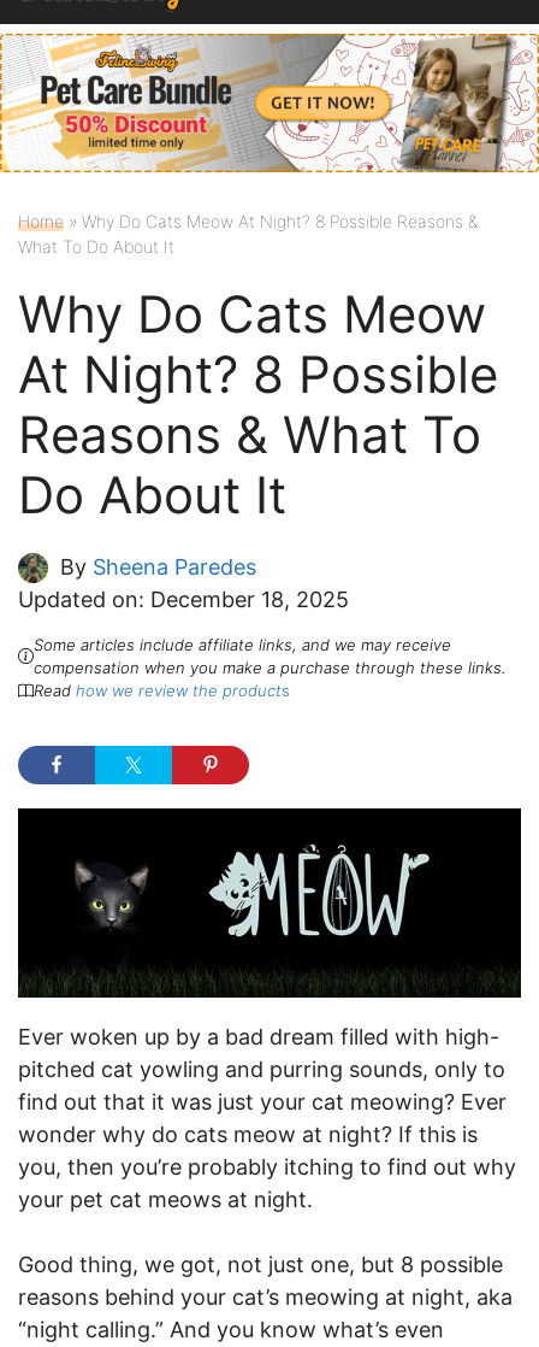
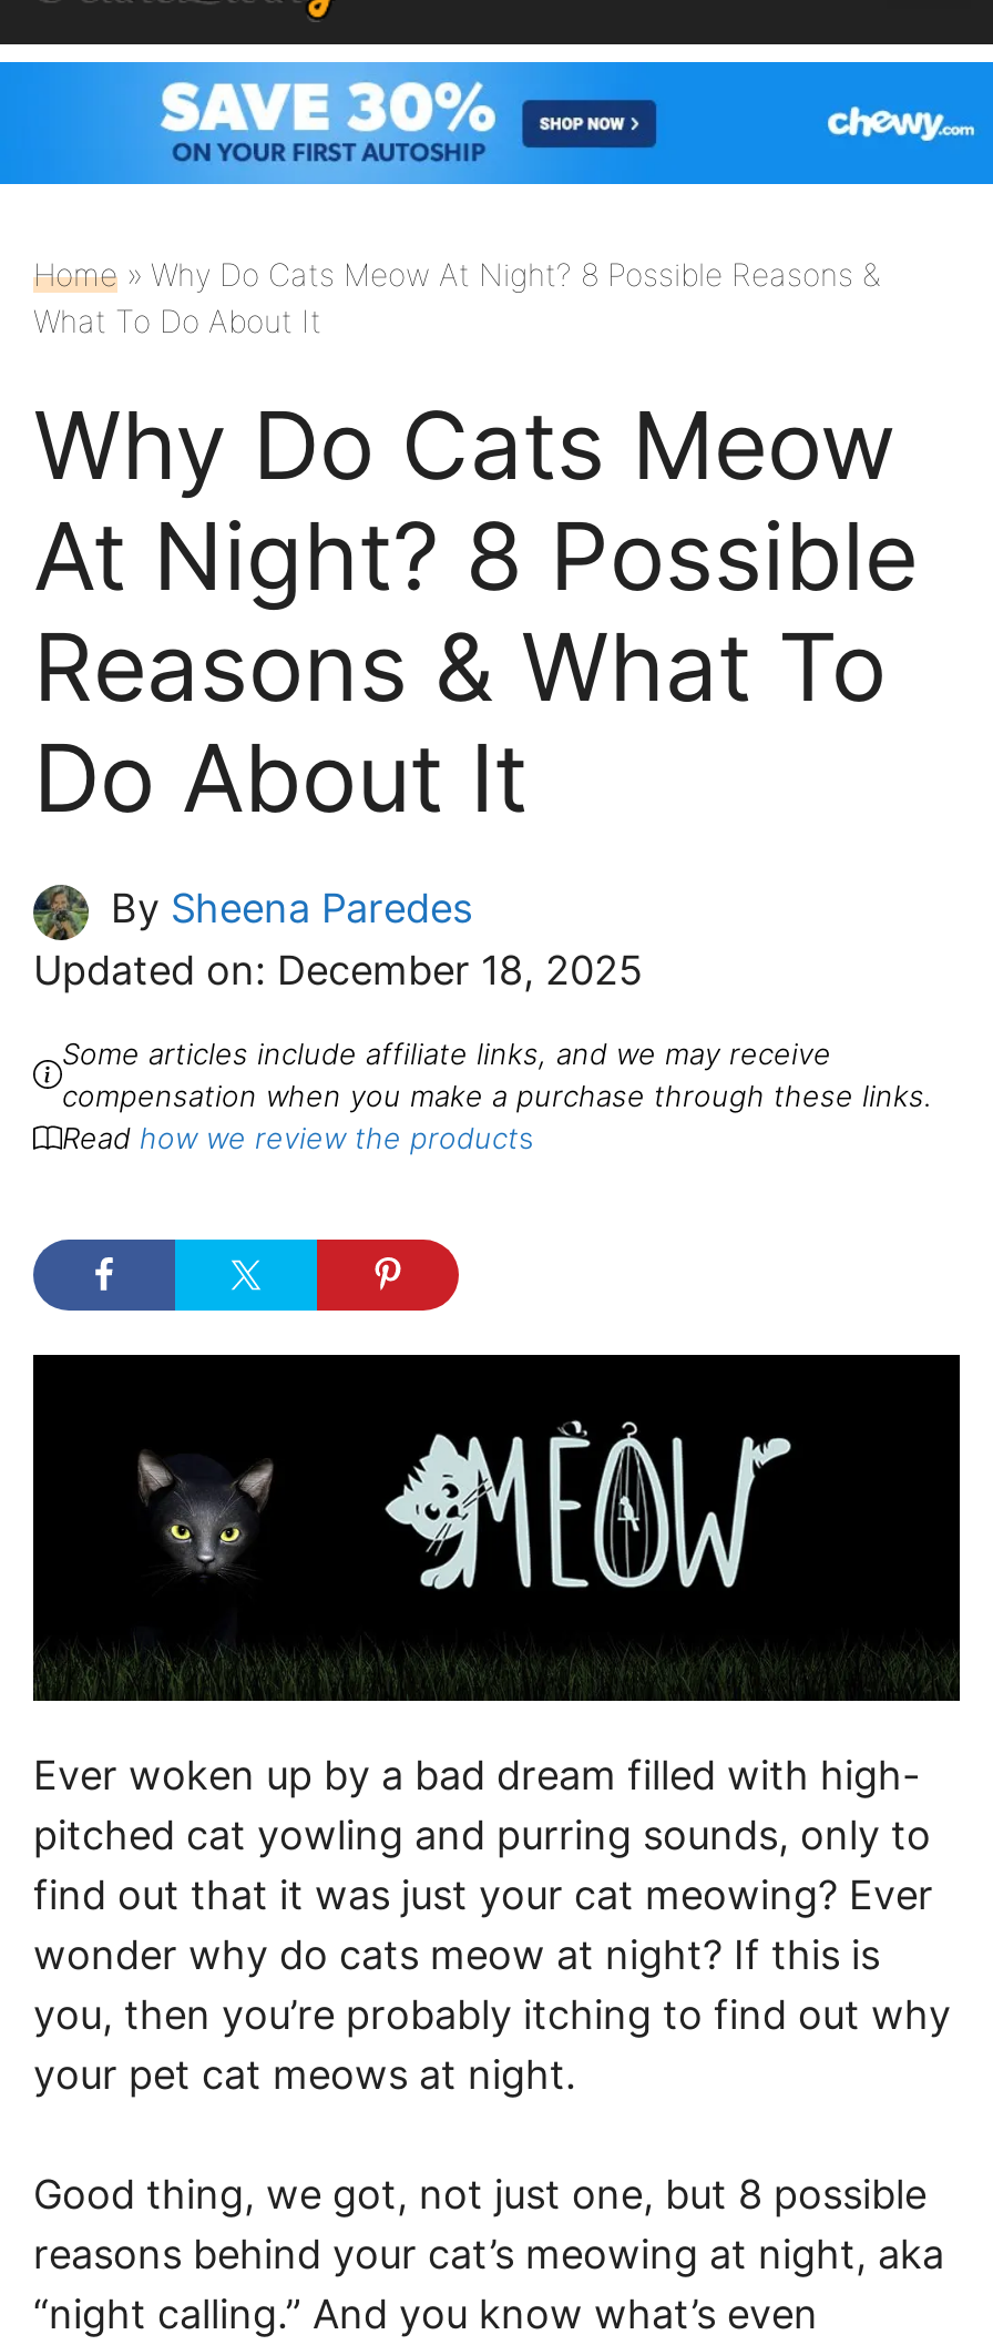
- [image]
+ [image]
